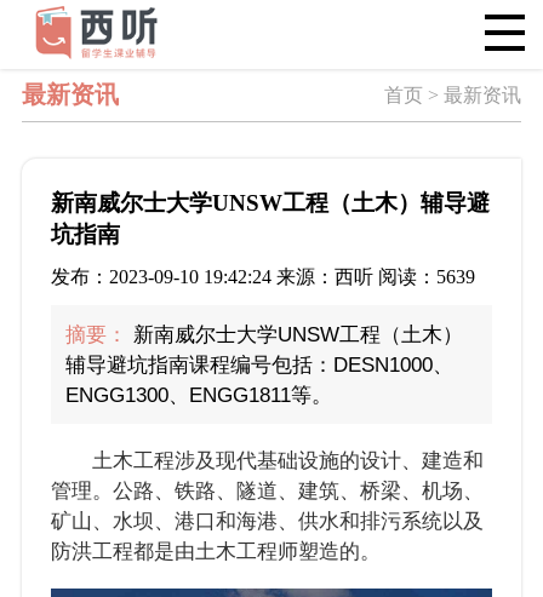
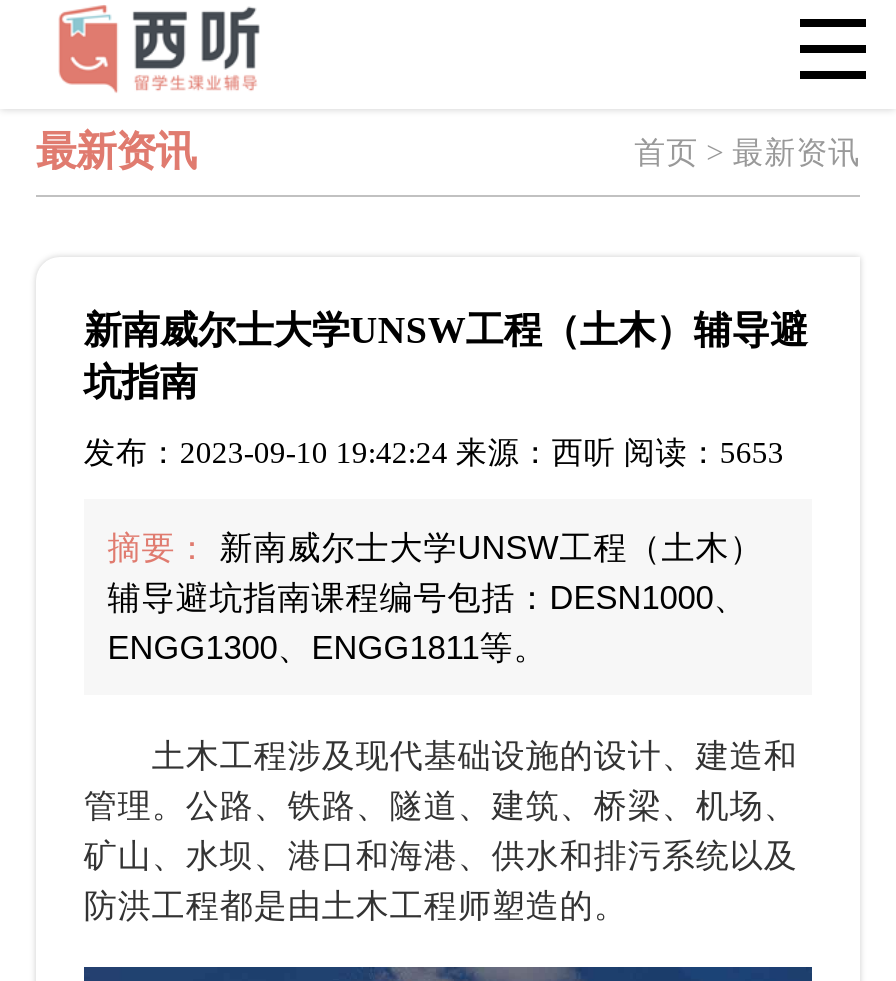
- 发布：2023-09-10 19:42:24 来源：西听 阅读：5639
+ 发布：2023-09-10 19:42:24 来源：西听 阅读：5653
